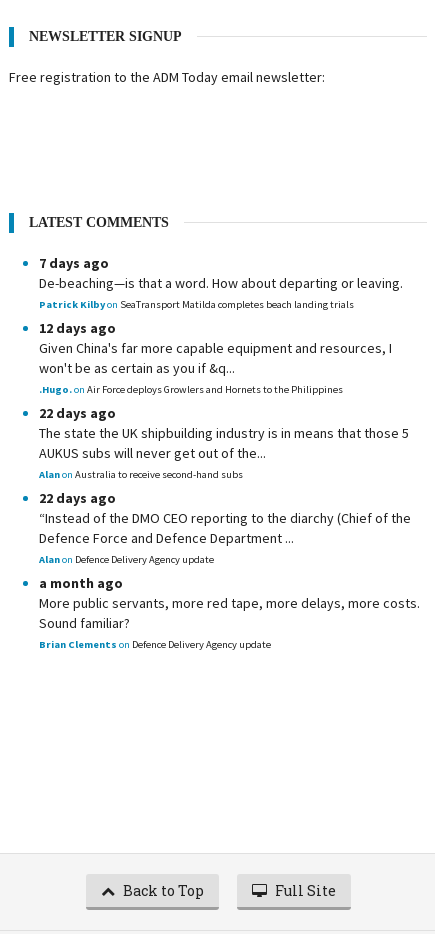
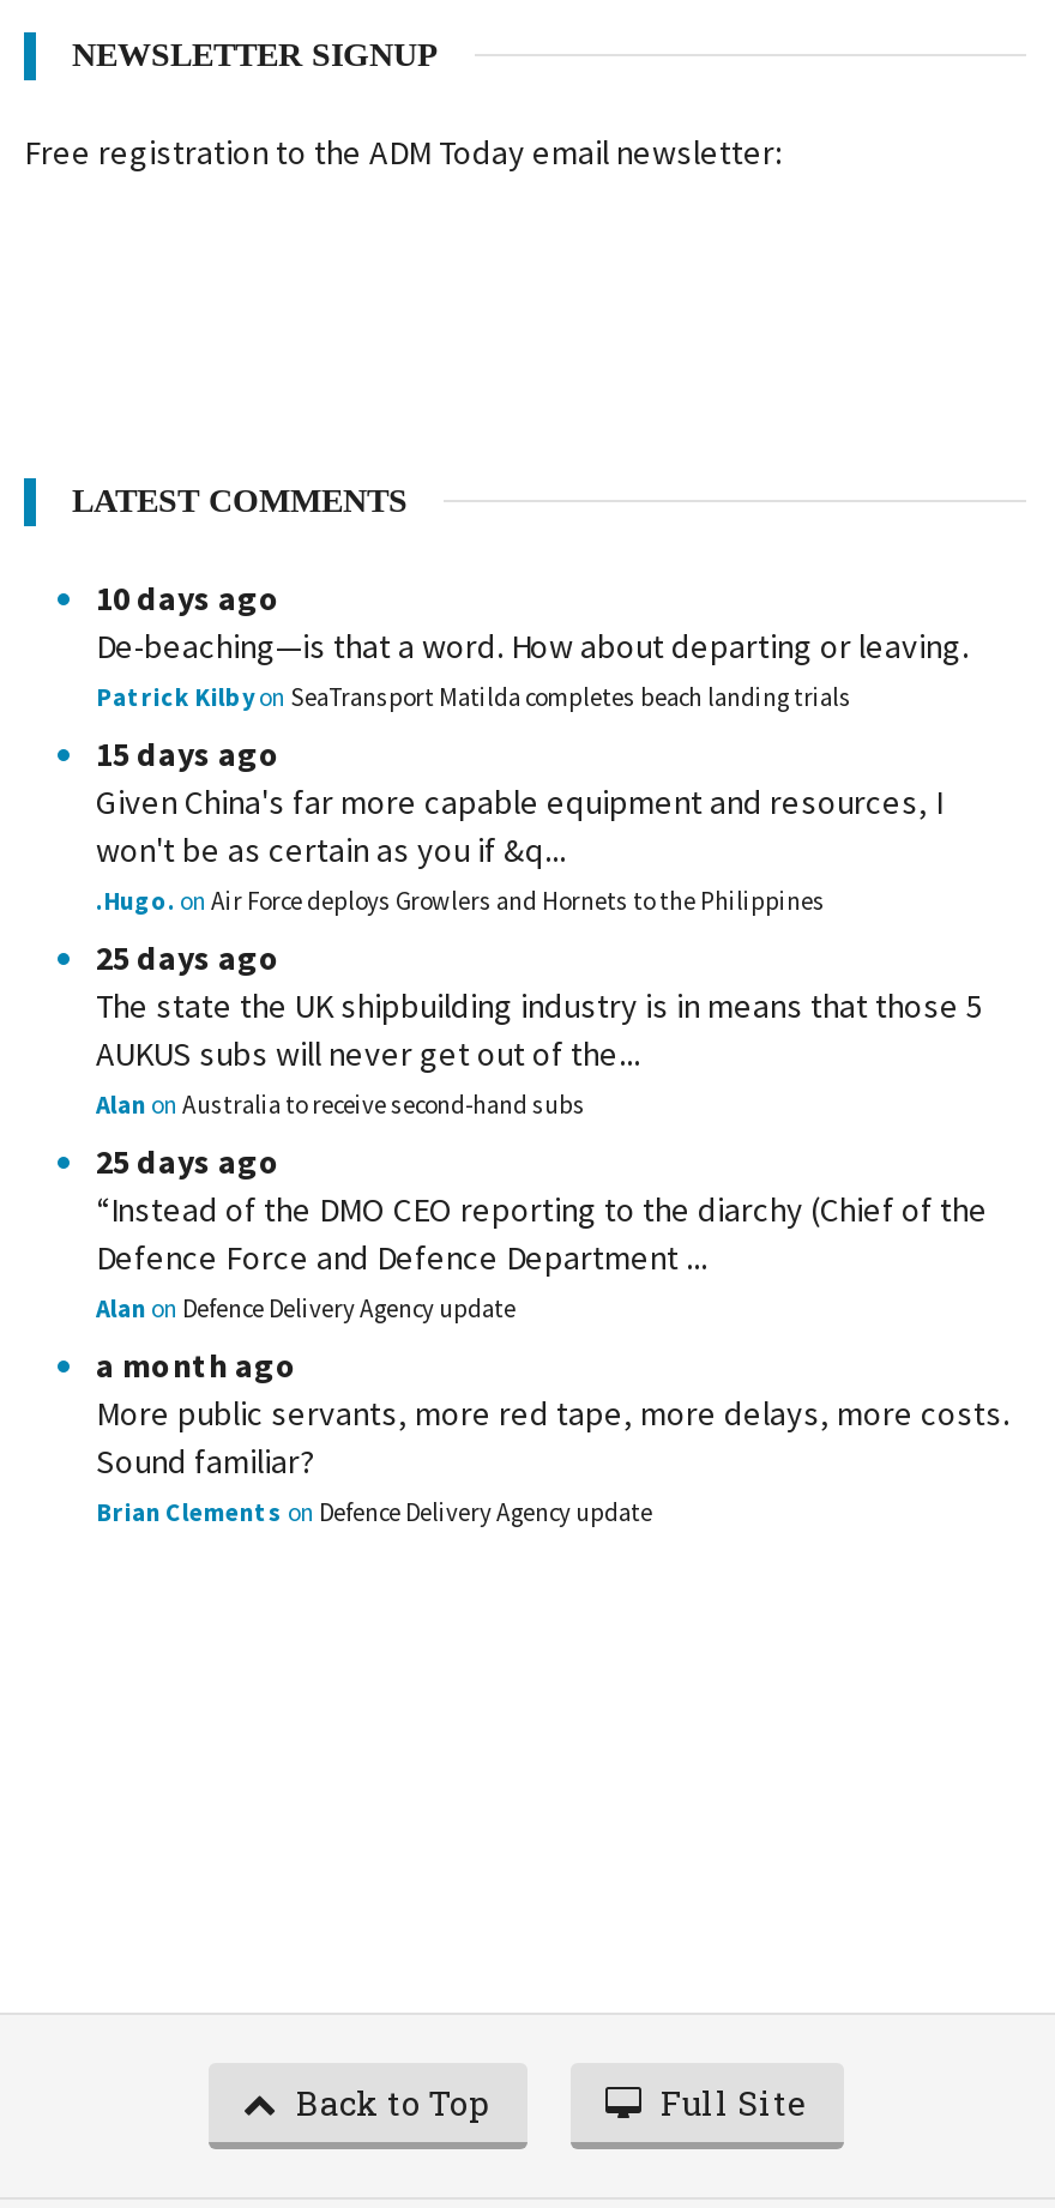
- 7 days ago
+ 10 days ago

- 12 days ago
+ 15 days ago

- 22 days ago
+ 25 days ago

- 22 days ago
+ 25 days ago
